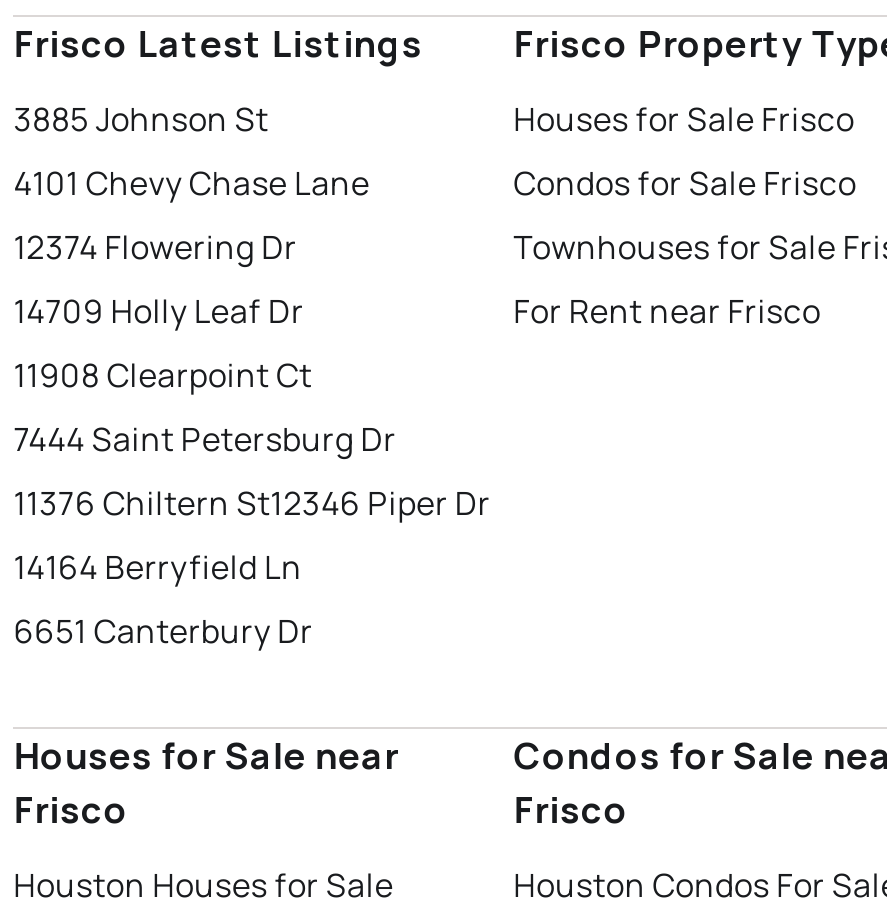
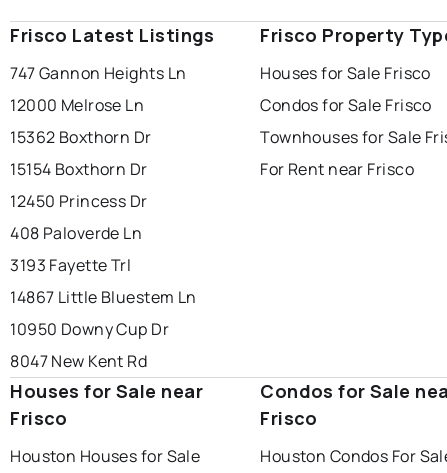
- 3885 Johnson St
- 4101 Chevy Chase Lane
- 12374 Flowering Dr
- 14709 Holly Leaf Dr
- 11908 Clearpoint Ct
- 7444 Saint Petersburg Dr
- 11376 Chiltern St12346 Piper Dr
- 14164 Berryfield Ln
- 6651 Canterbury Dr
+ 747 Gannon Heights Ln
+ 12000 Melrose Ln
+ 15362 Boxthorn Dr
+ 15154 Boxthorn Dr
+ 12450 Princess Dr
+ 408 Paloverde Ln
+ 3193 Fayette Trl
+ 14867 Little Bluestem Ln
+ 10950 Downy Cup Dr
+ 8047 New Kent Rd
